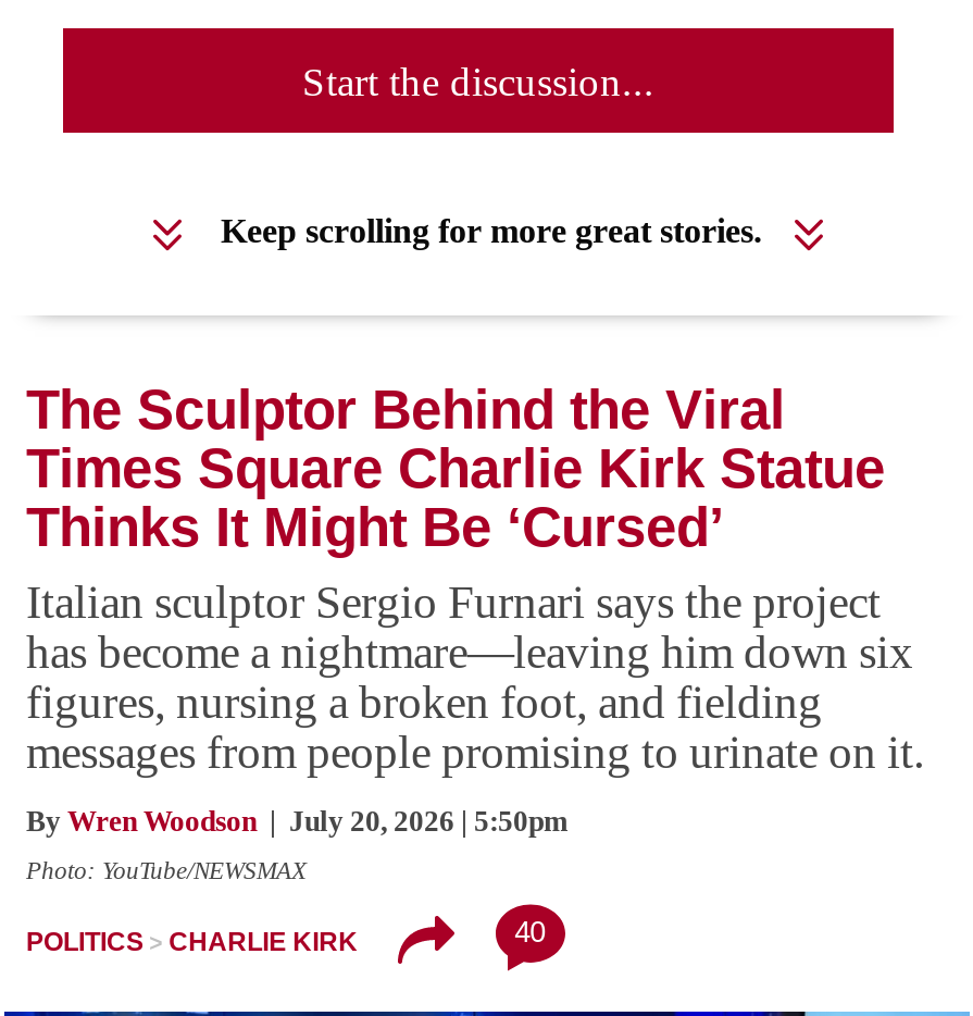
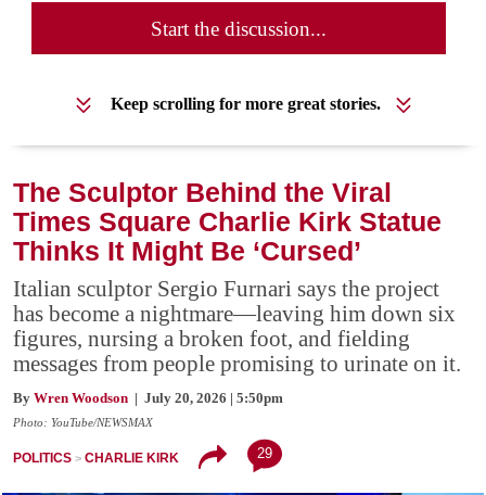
- 40
+ 29
